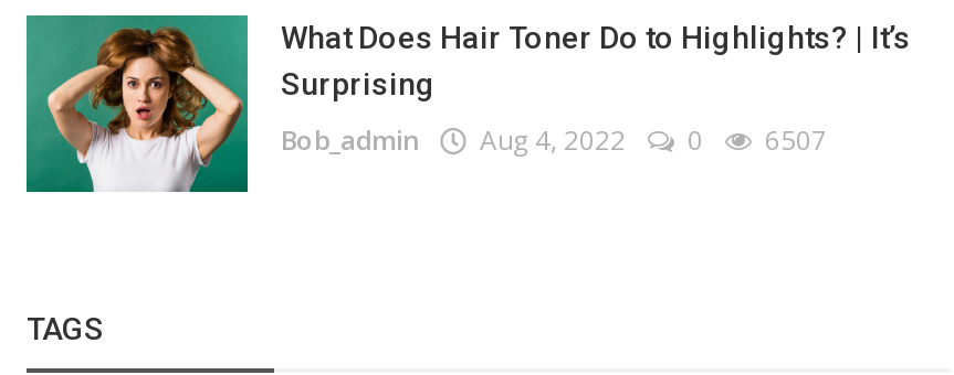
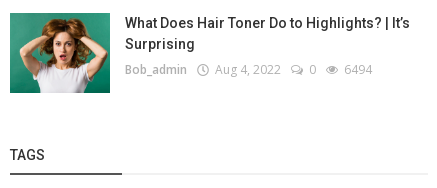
- Bob_admin Aug 4, 2022 0 6507
+ Bob_admin Aug 4, 2022 0 6494
